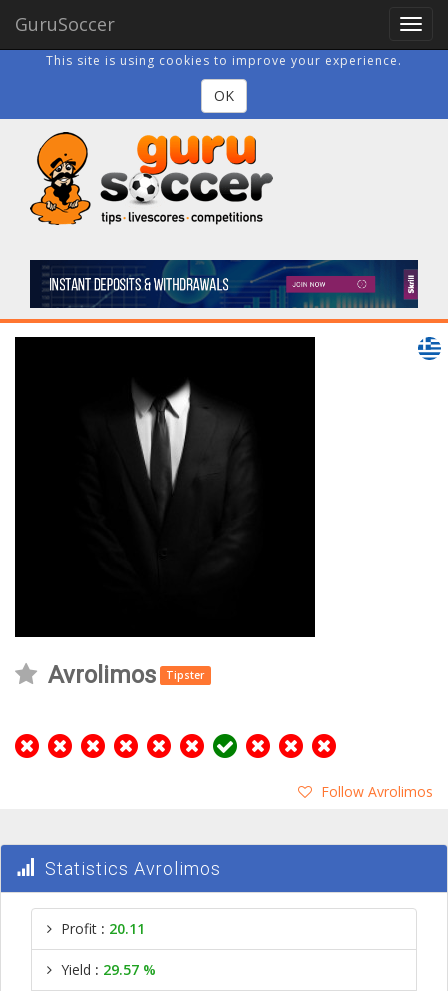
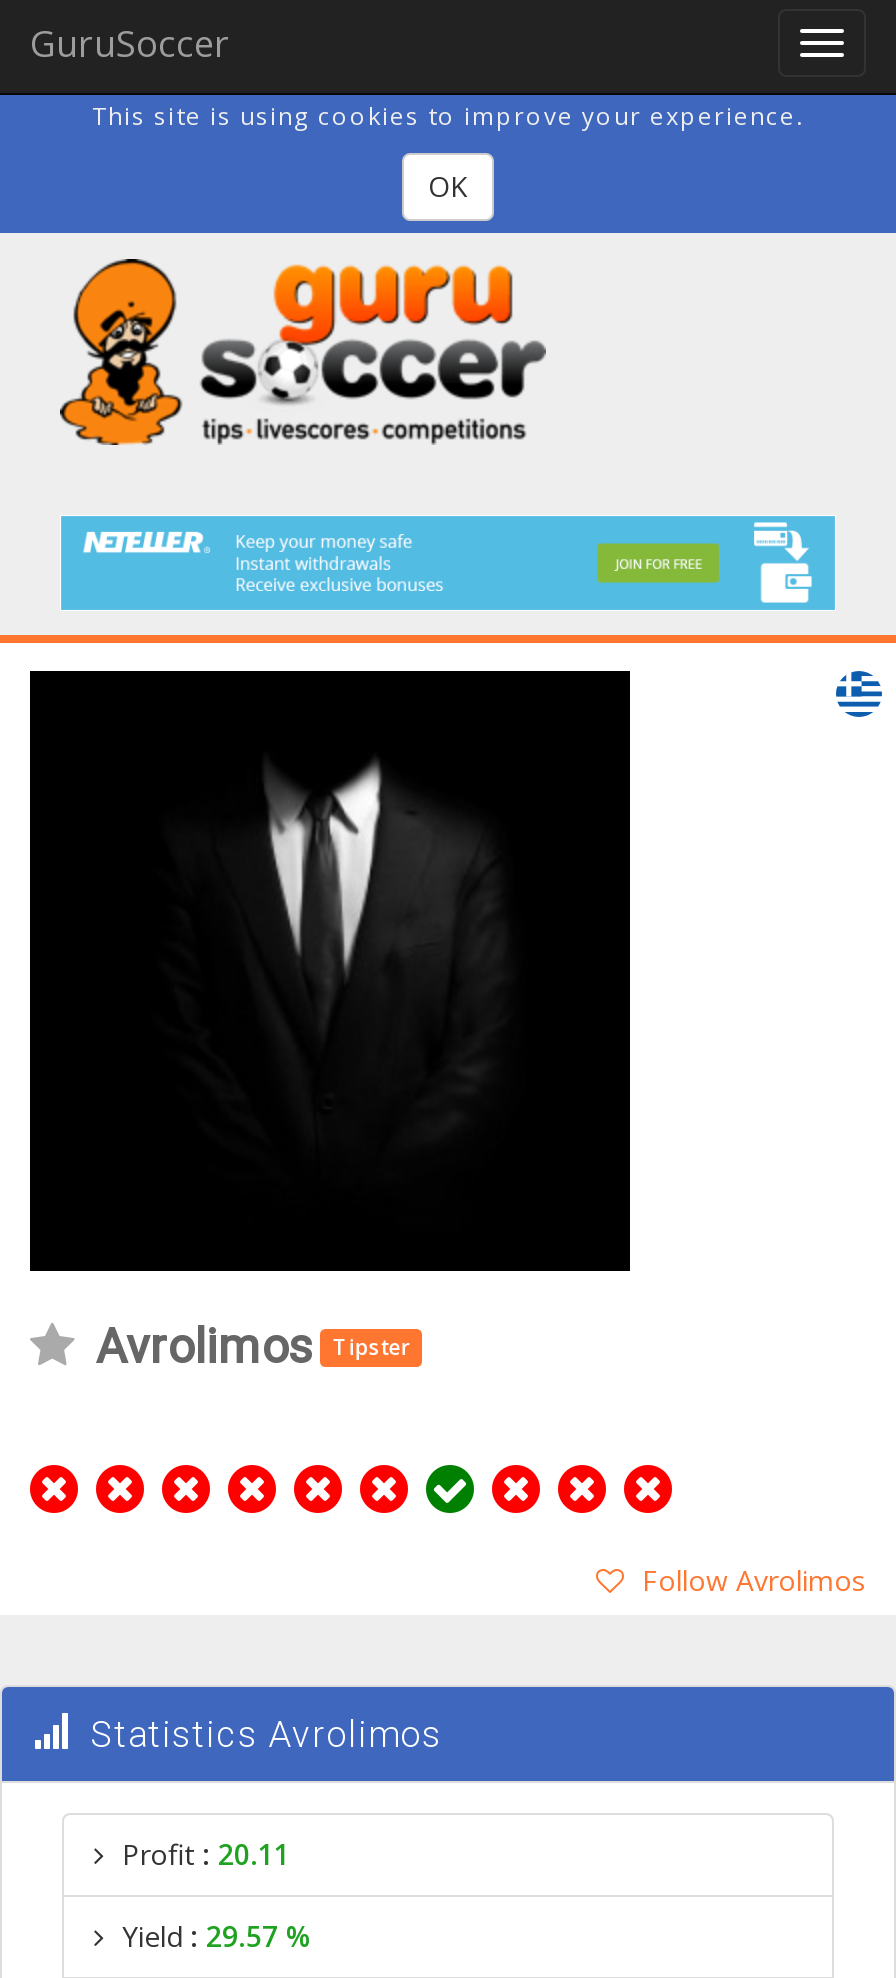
- [image]
+ [image]
